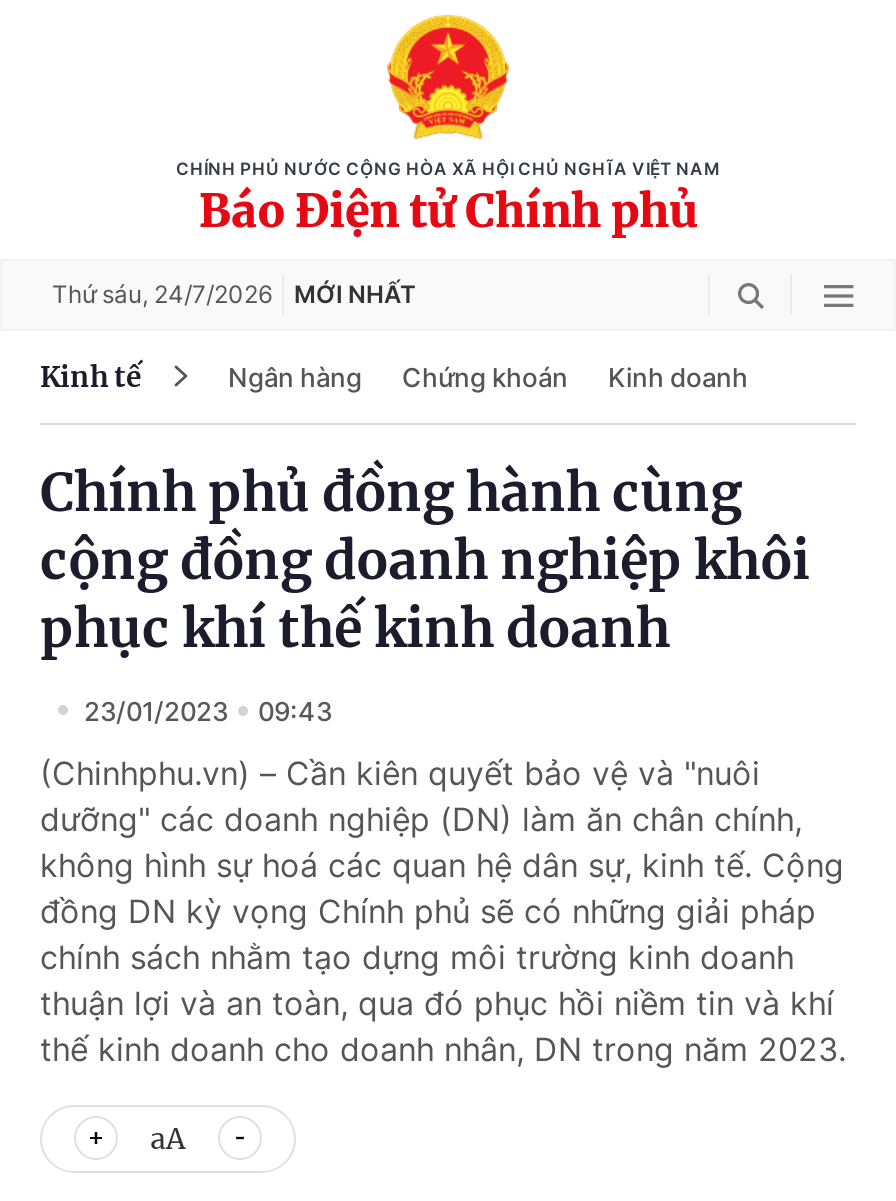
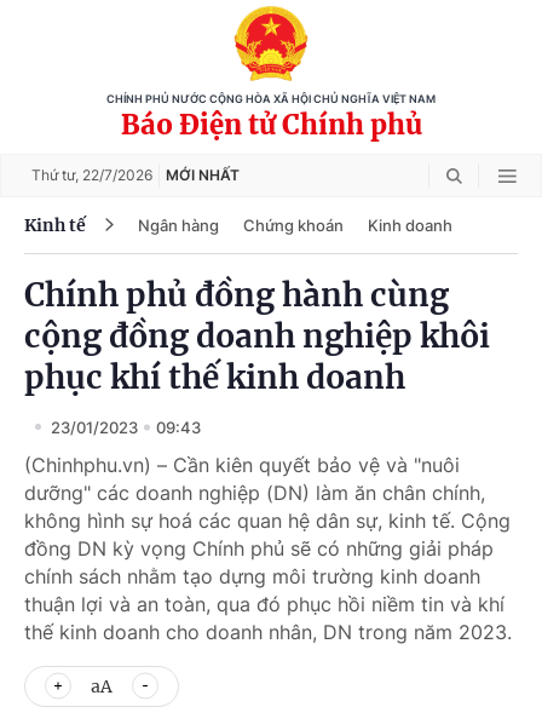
- Thứ sáu, 24/7/2026 MỚI NHẤT
+ Thứ tư, 22/7/2026 MỚI NHẤT
